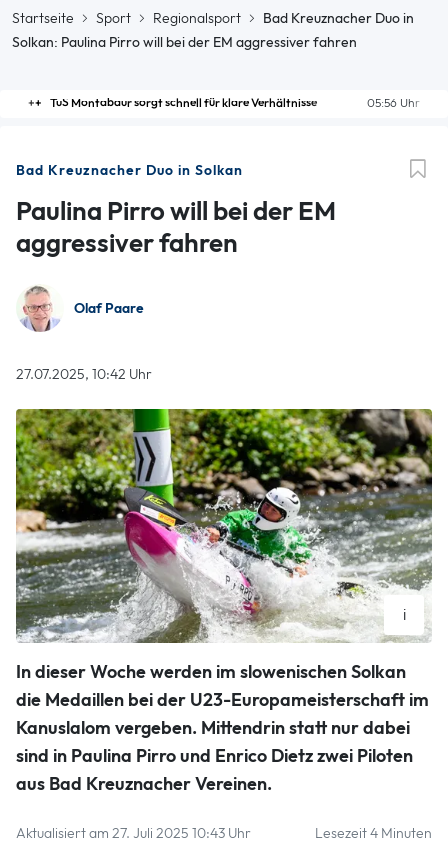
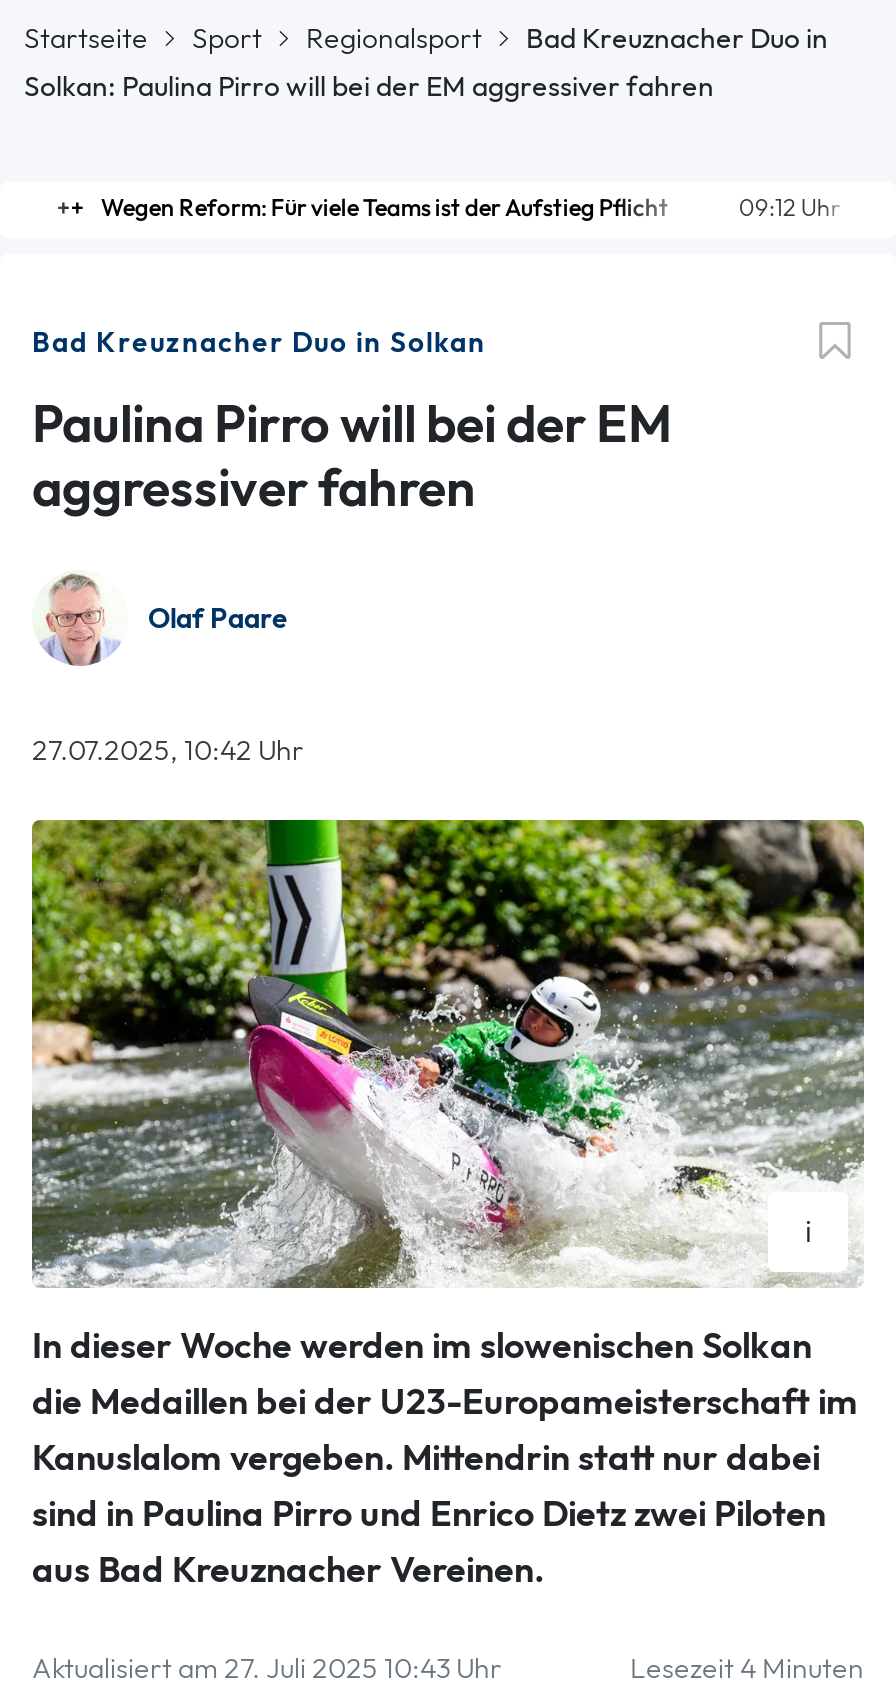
- 05:56 Uhr
- TuS Montabaur sorgt schnell für klare Verhältnisse
+ 09:12 Uhr
+ Wegen Reform: Für viele Teams ist der Aufstieg Pflicht
